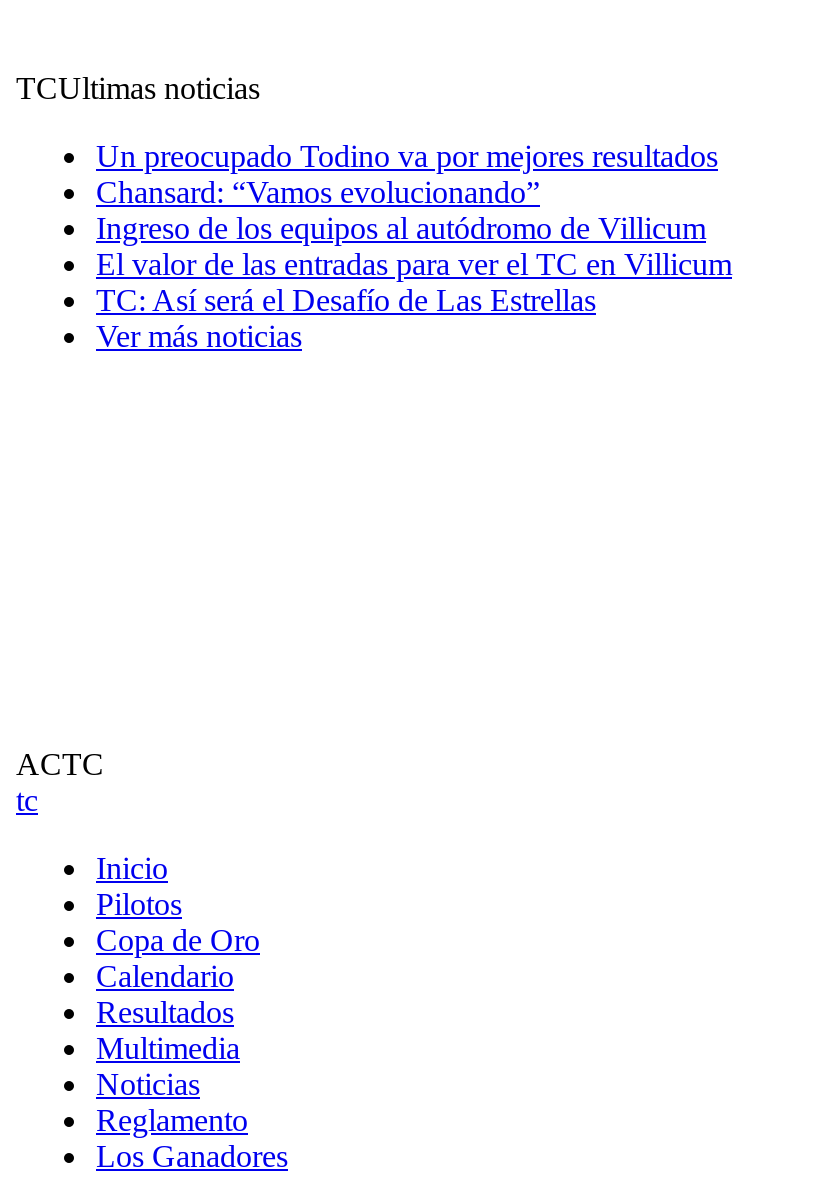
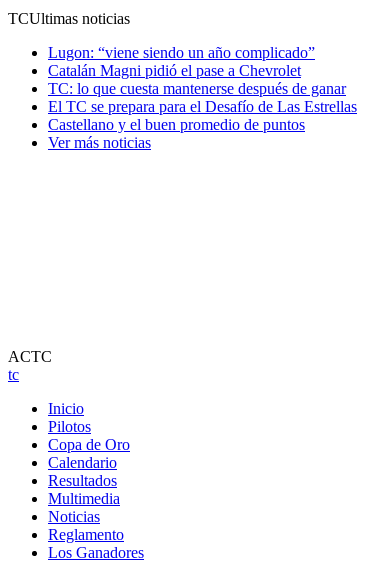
- Un preocupado Todino va por mejores resultados
- Chansard: “Vamos evolucionando”
- Ingreso de los equipos al autódromo de Villicum
- El valor de las entradas para ver el TC en Villicum
- TC: Así será el Desafío de Las Estrellas
+ Lugon: “viene siendo un año complicado”
+ Catalán Magni pidió el pase a Chevrolet
+ TC: lo que cuesta mantenerse después de ganar
+ El TC se prepara para el Desafío de Las Estrellas
+ Castellano y el buen promedio de puntos
